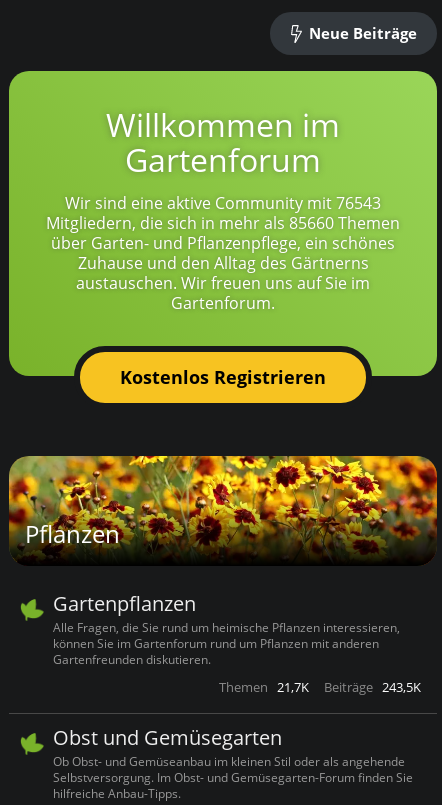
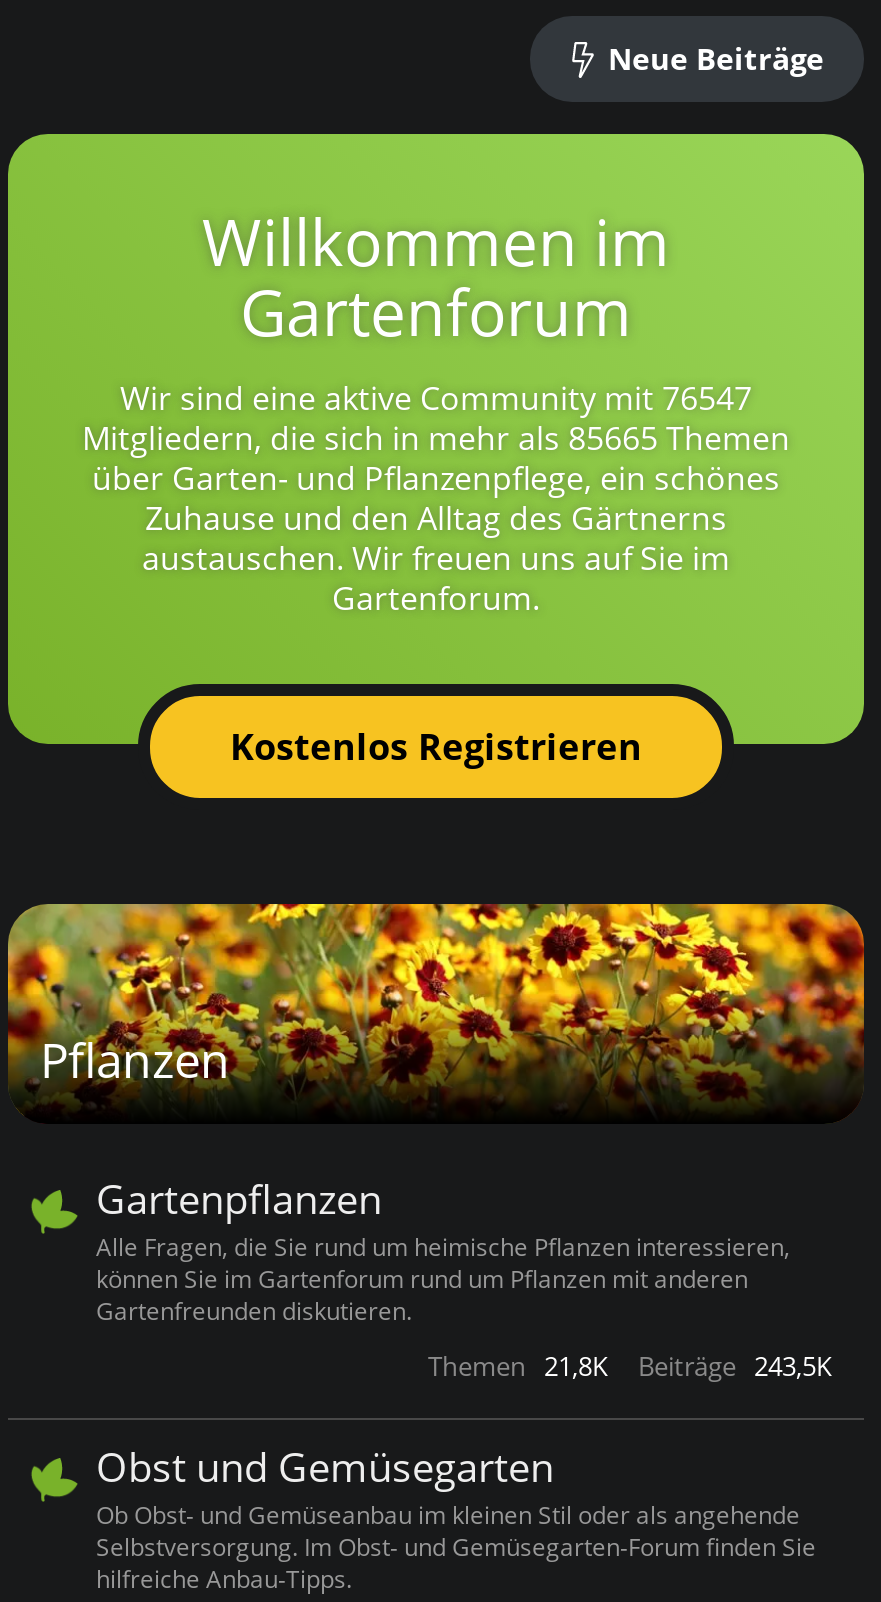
- Wir sind eine aktive Community mit 76543
+ Wir sind eine aktive Community mit 76547

- Mitgliedern, die sich in mehr als 85660 Themen
+ Mitgliedern, die sich in mehr als 85665 Themen

- Themen 21,7K Beiträge 243,5K
+ Themen 21,8K Beiträge 243,5K
